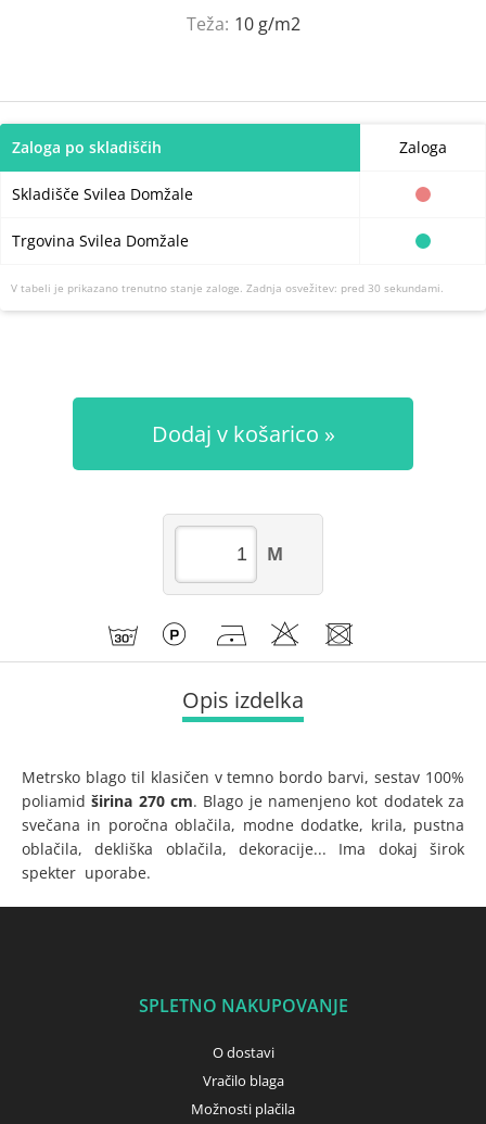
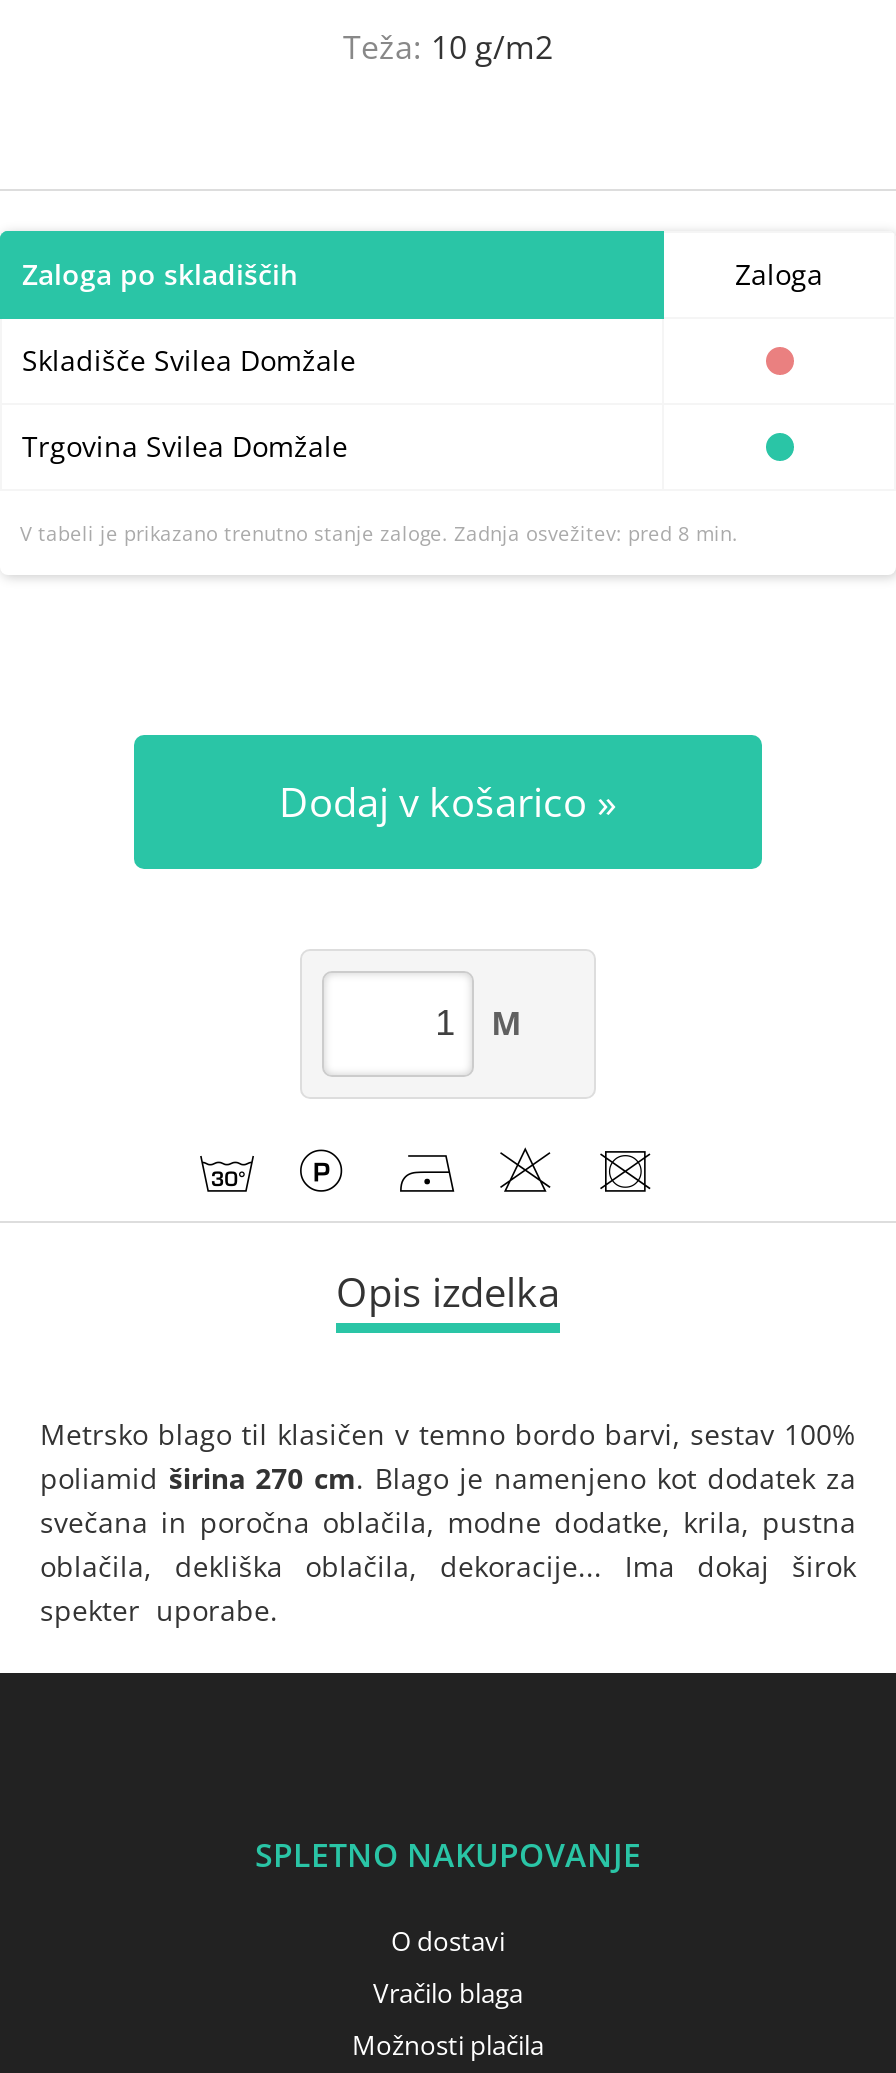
- V tabeli je prikazano trenutno stanje zaloge. Zadnja osvežitev: pred 30 sekundami.
+ V tabeli je prikazano trenutno stanje zaloge. Zadnja osvežitev: pred 8 min.
